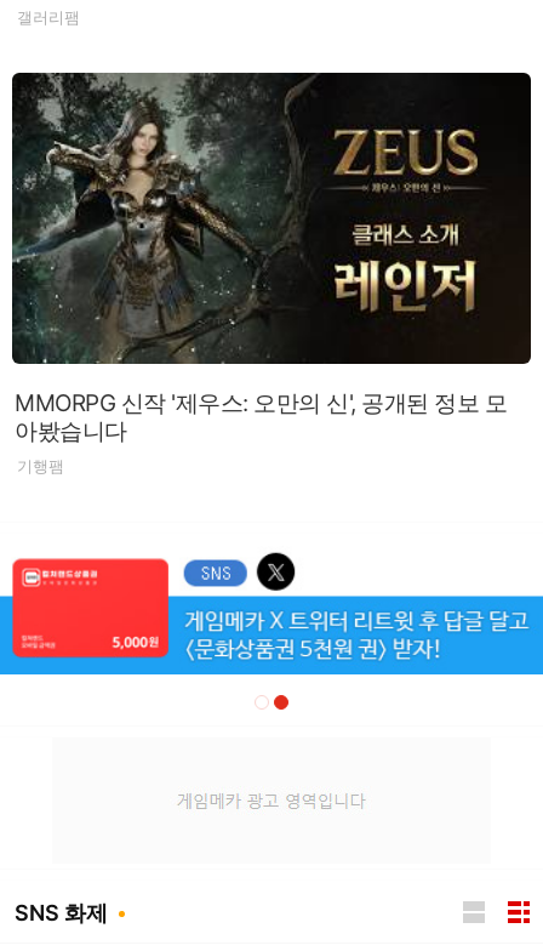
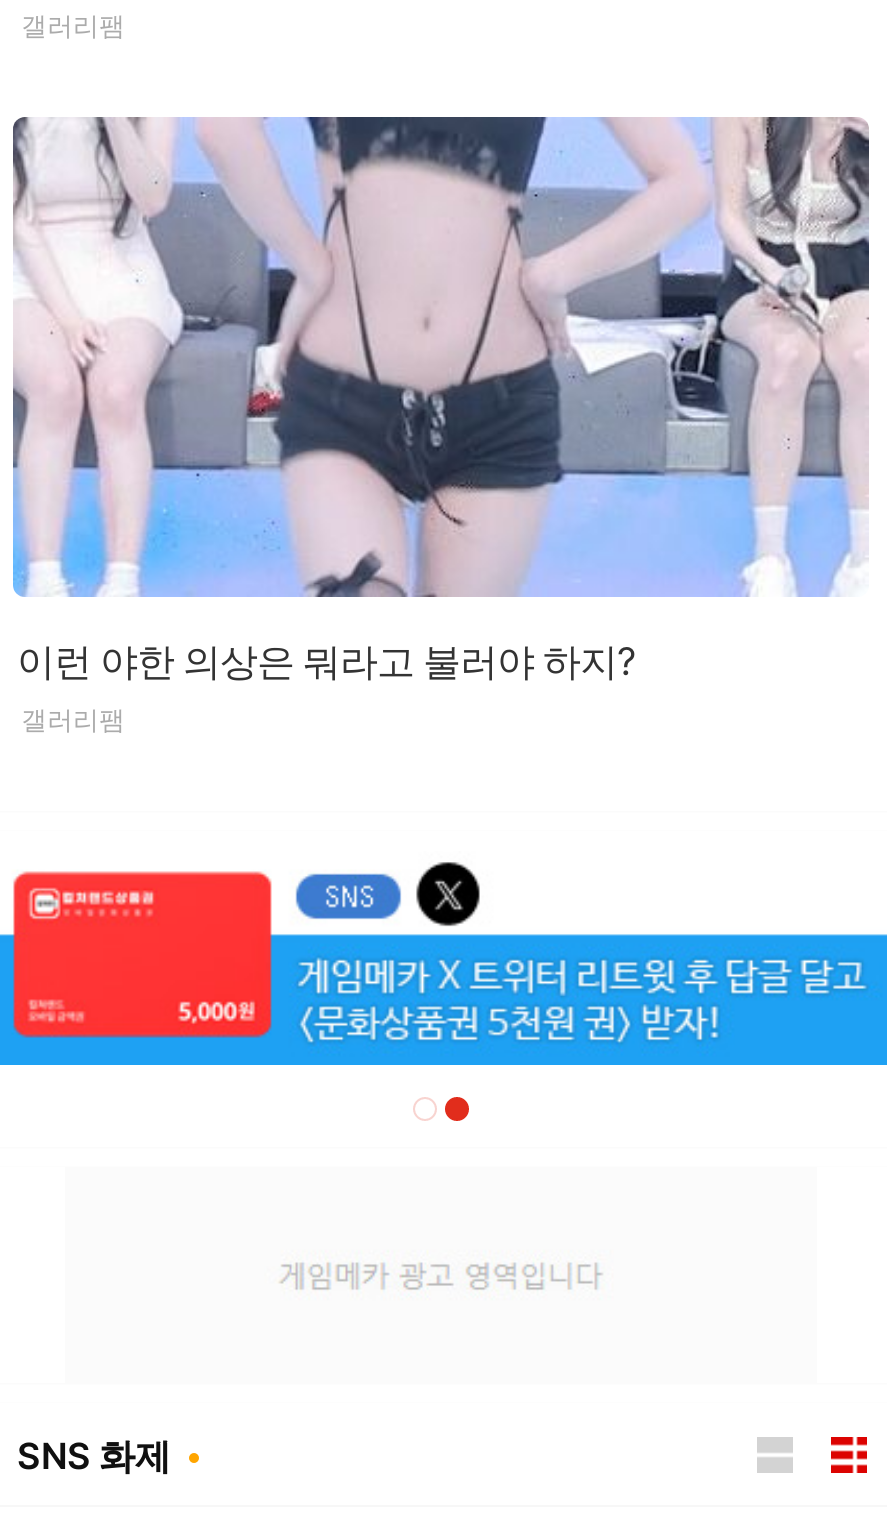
- [image]
- MMORPG 신작 '제우스: 오만의 신', 공개된 정보 모
- 아봤습니다
- 기행팸
+ [image]
+ 이런 야한 의상은 뭐라고 불러야 하지?
+ 갤러리팸
